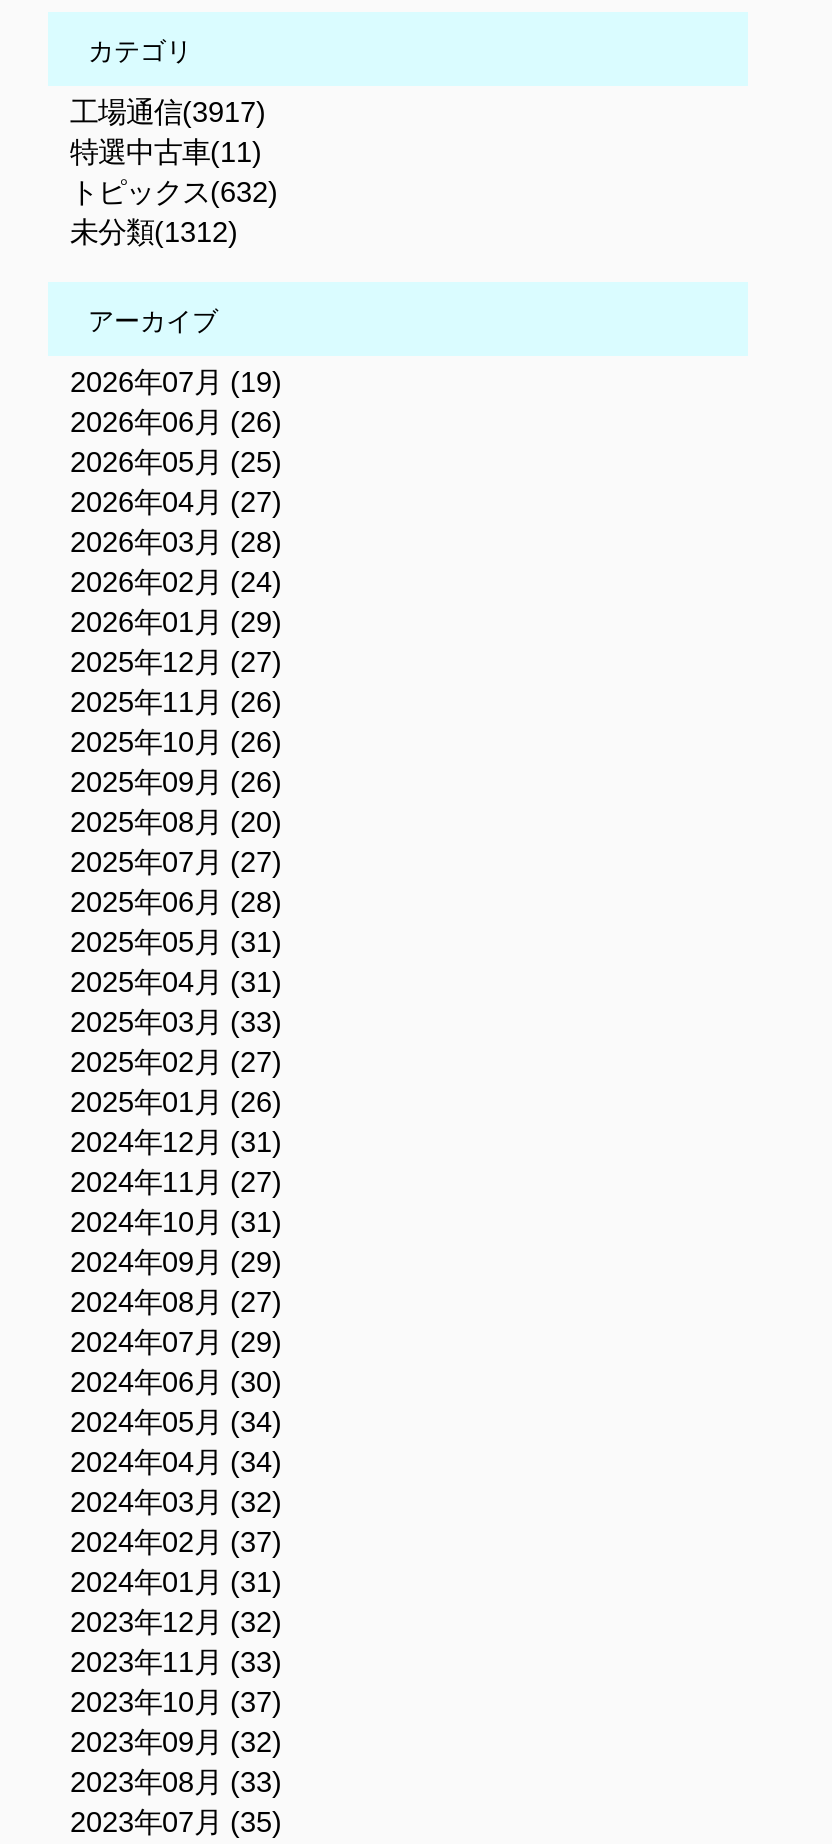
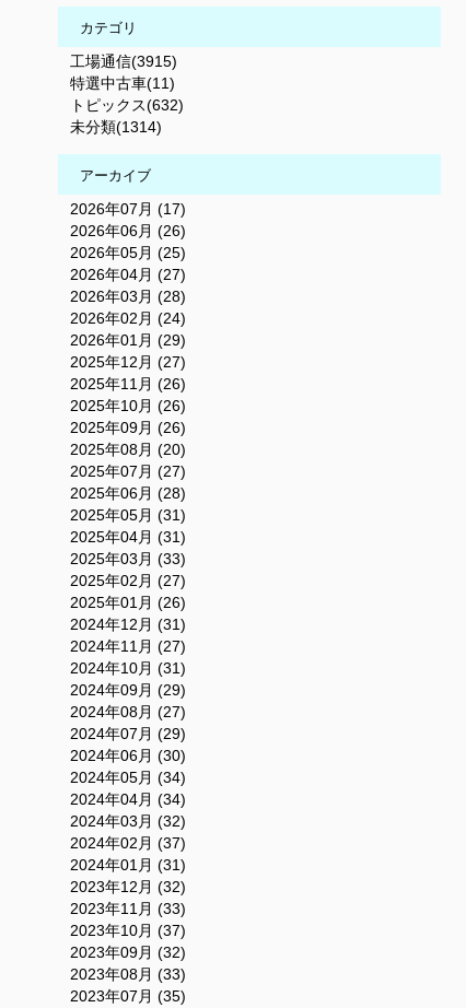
- 工場通信(3917)
+ 工場通信(3915)

- 未分類(1312)
+ 未分類(1314)

- 2026年07月 (19)
+ 2026年07月 (17)
